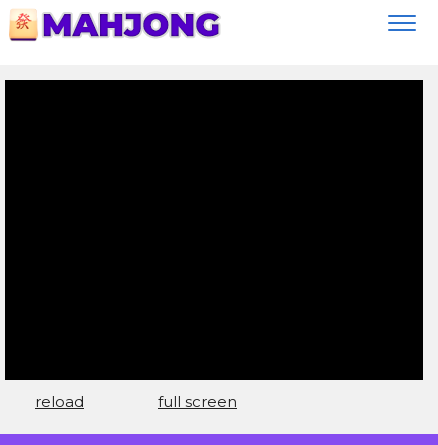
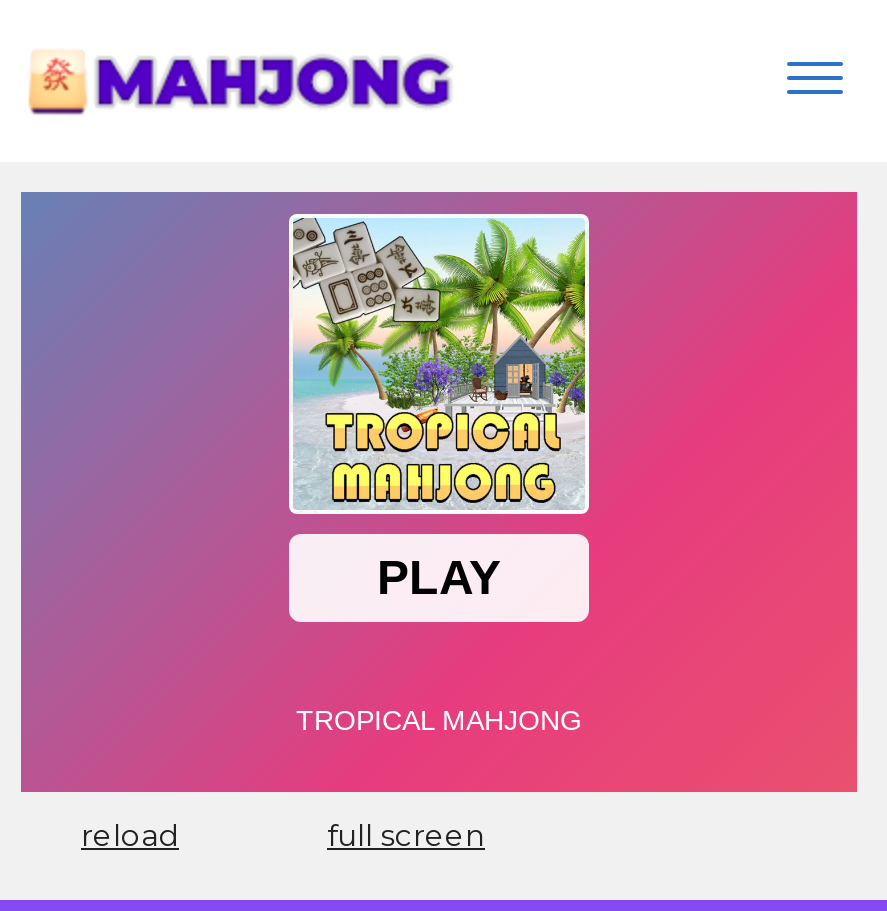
+ [image]
